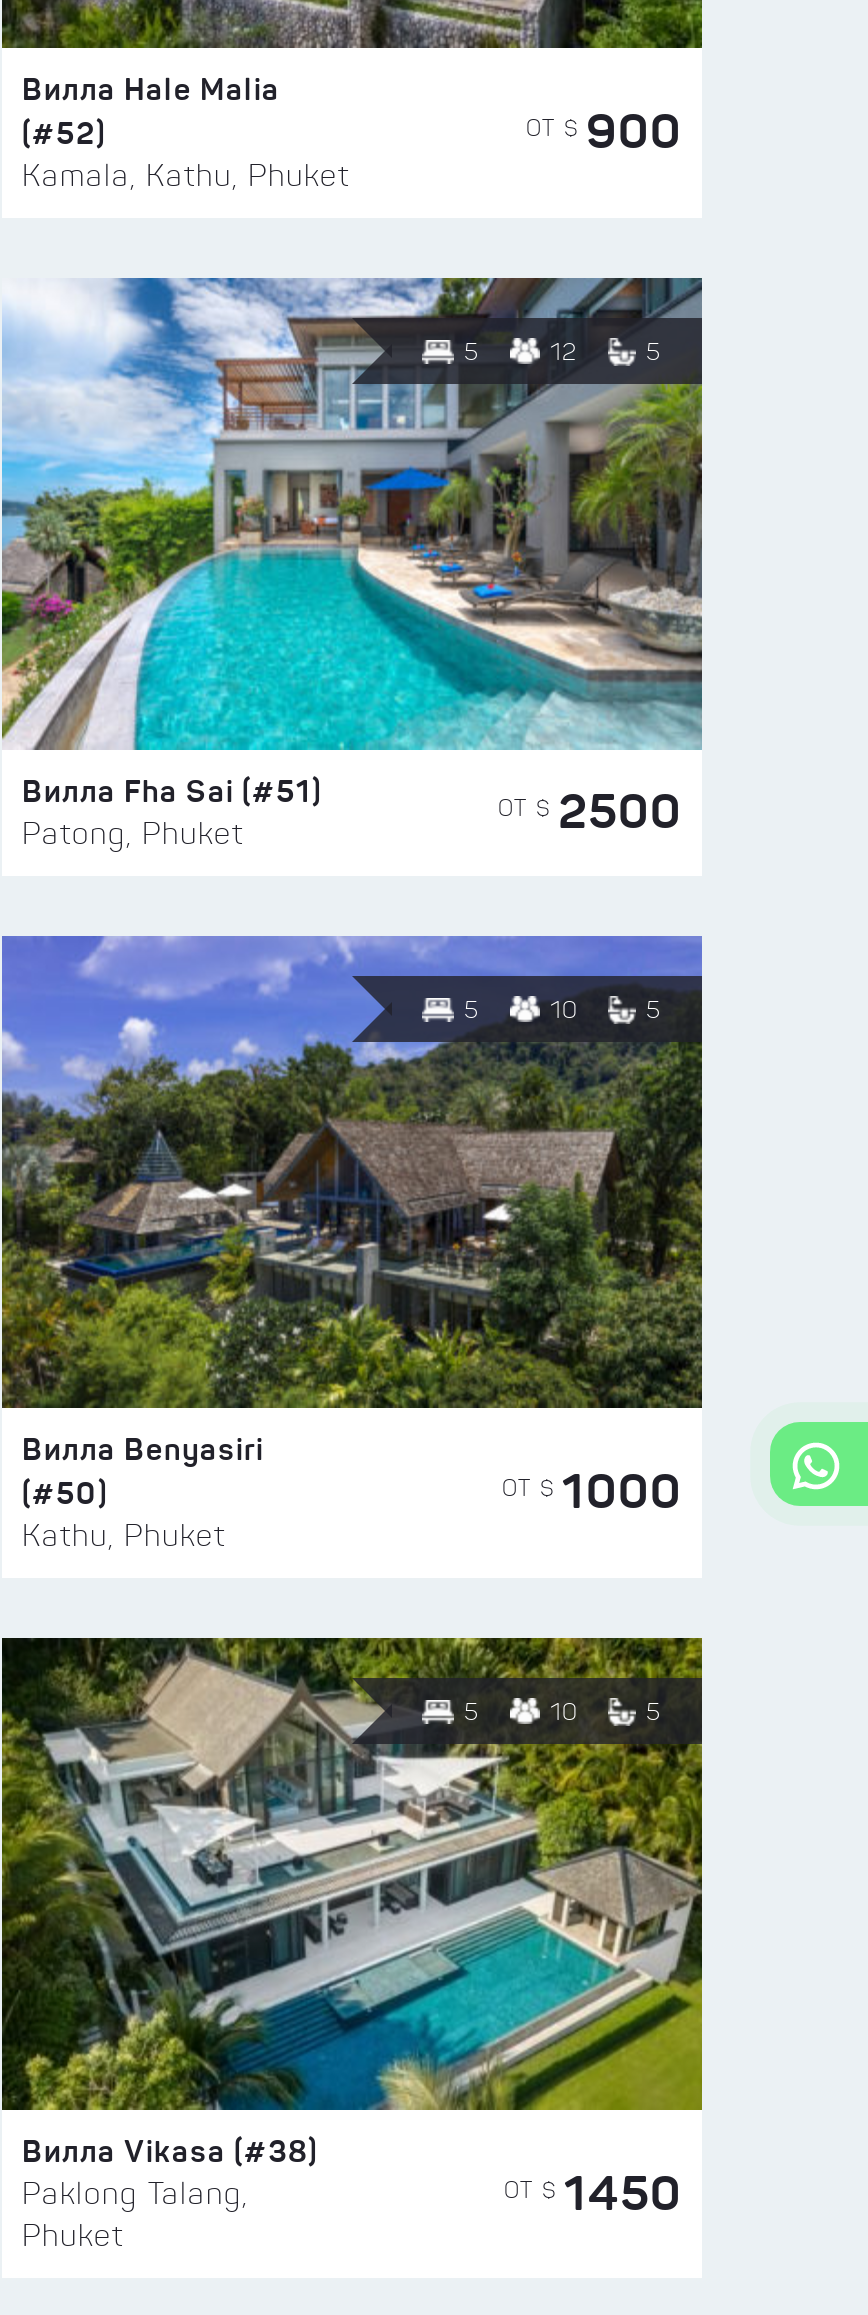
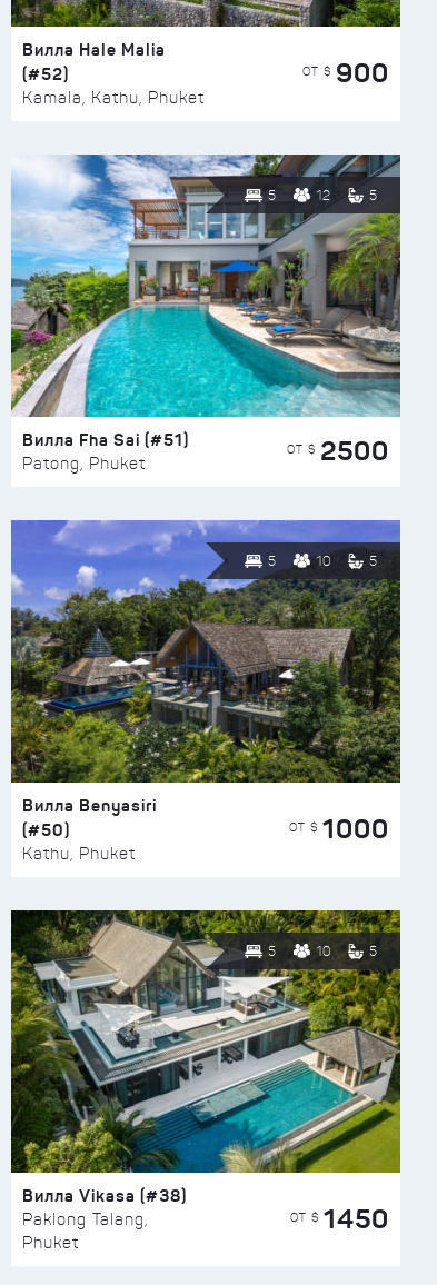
- [image]
